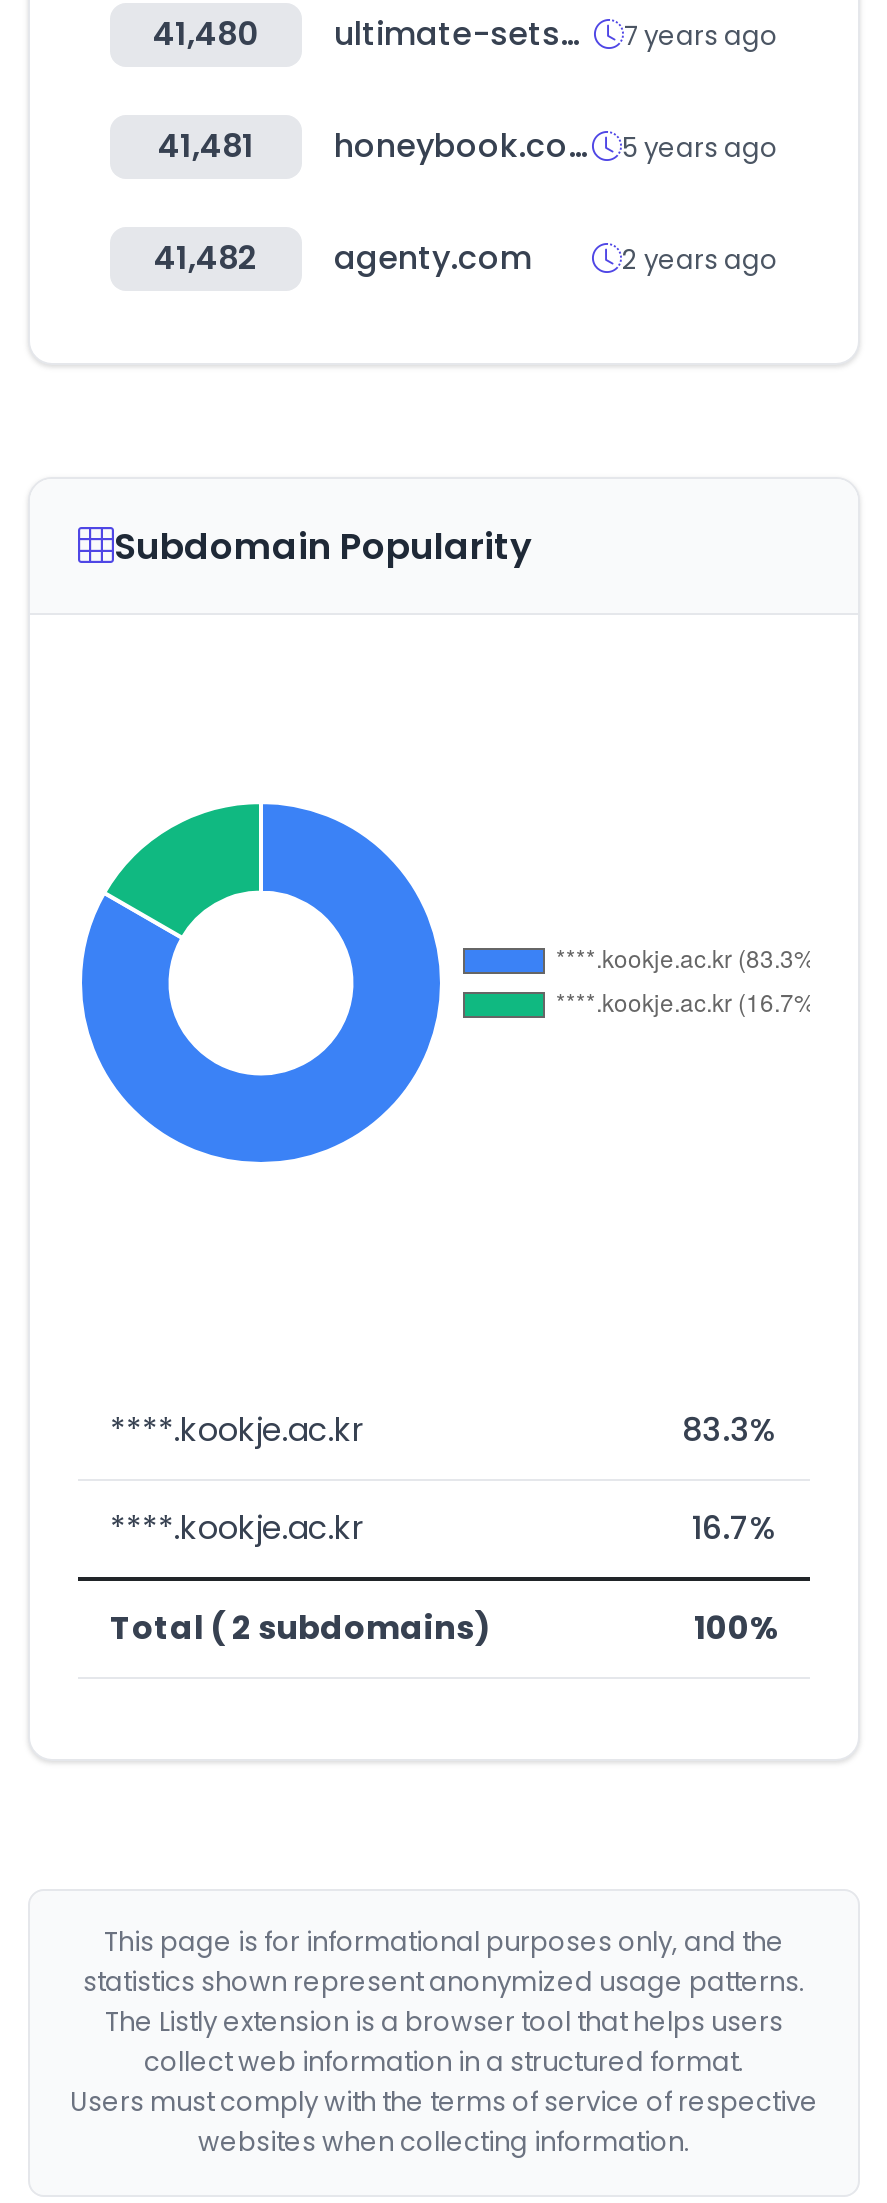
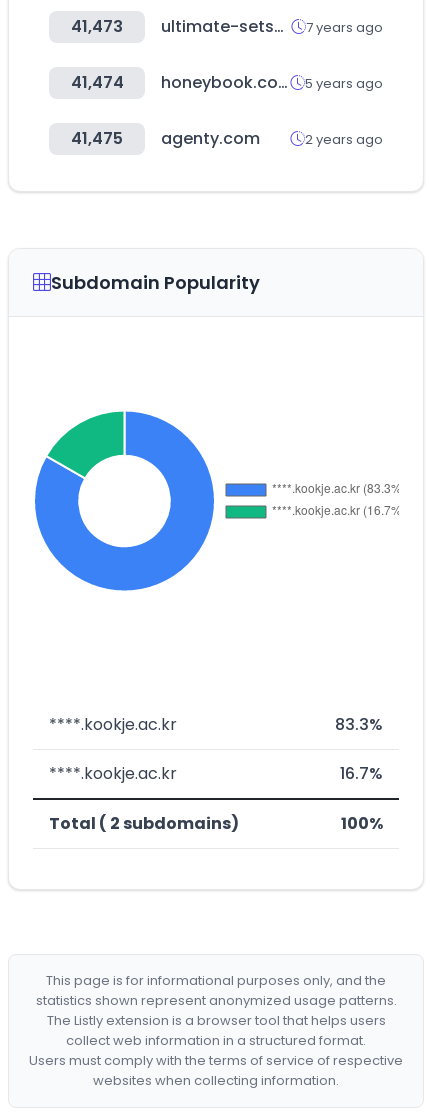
- 41,480
+ 41,473

- 41,481
+ 41,474

- 41,482 agenty.com
+ 41,475 agenty.com
